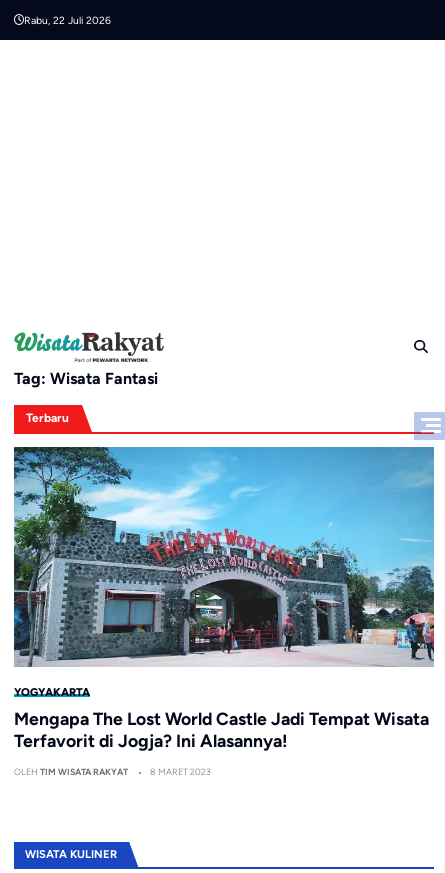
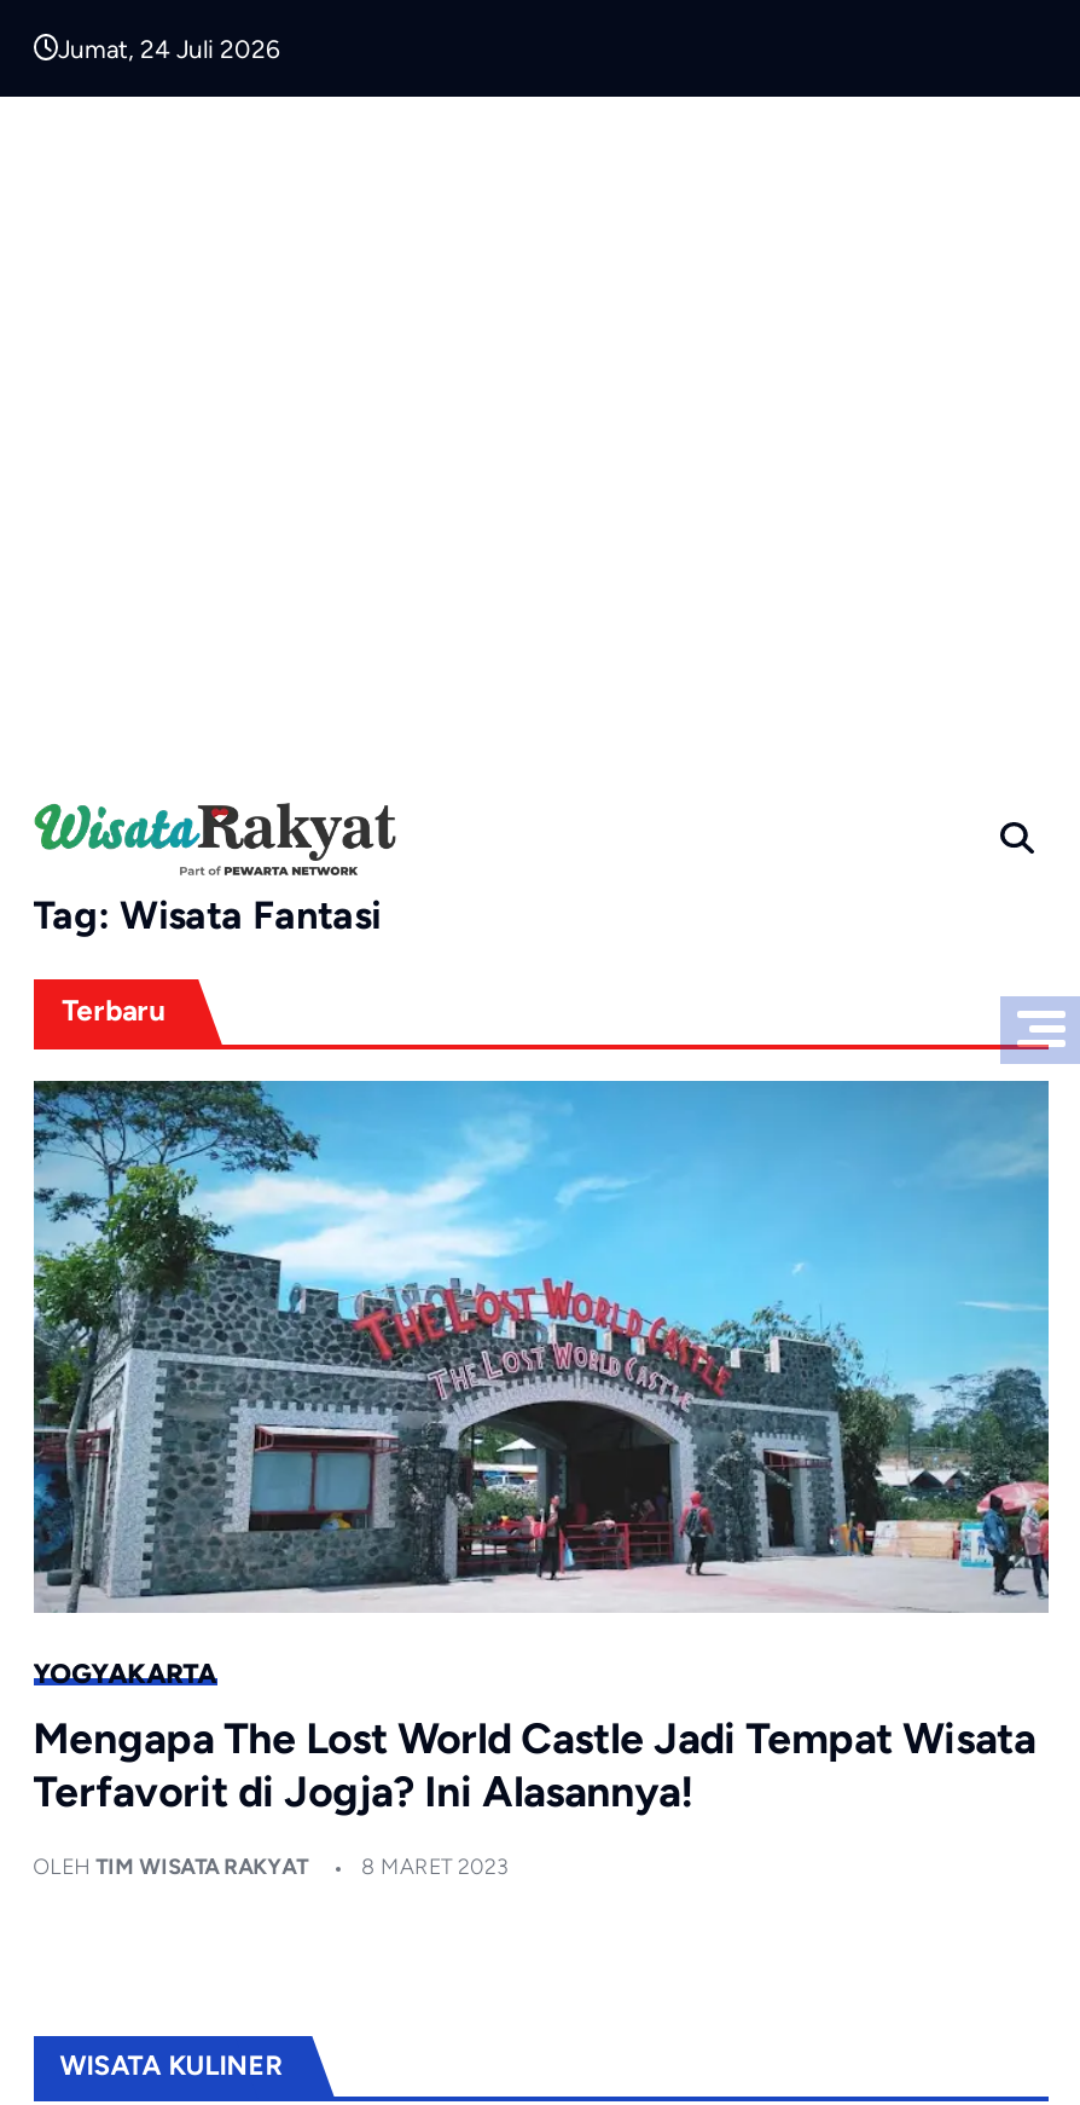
- Rabu, 22 Juli 2026
+ Jumat, 24 Juli 2026
